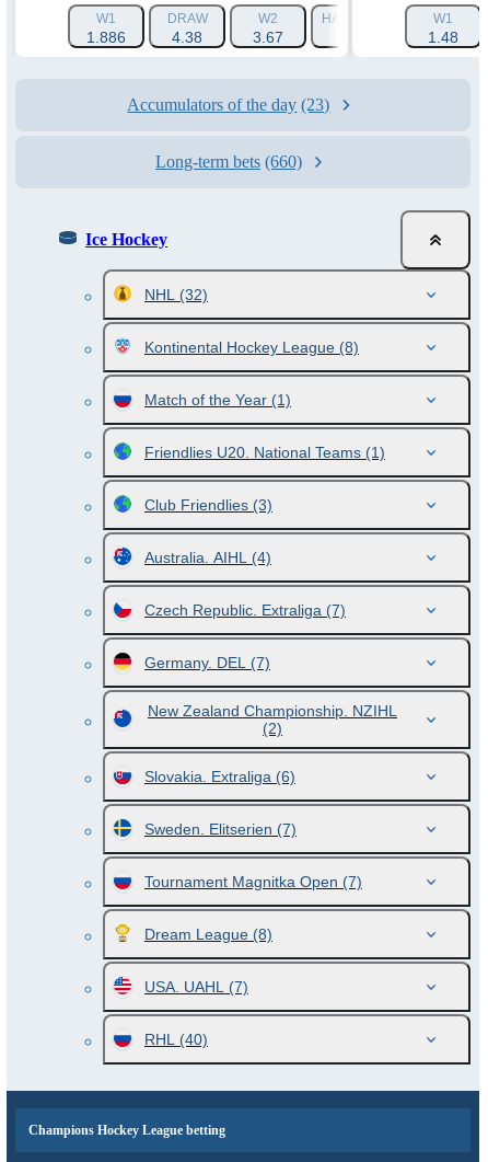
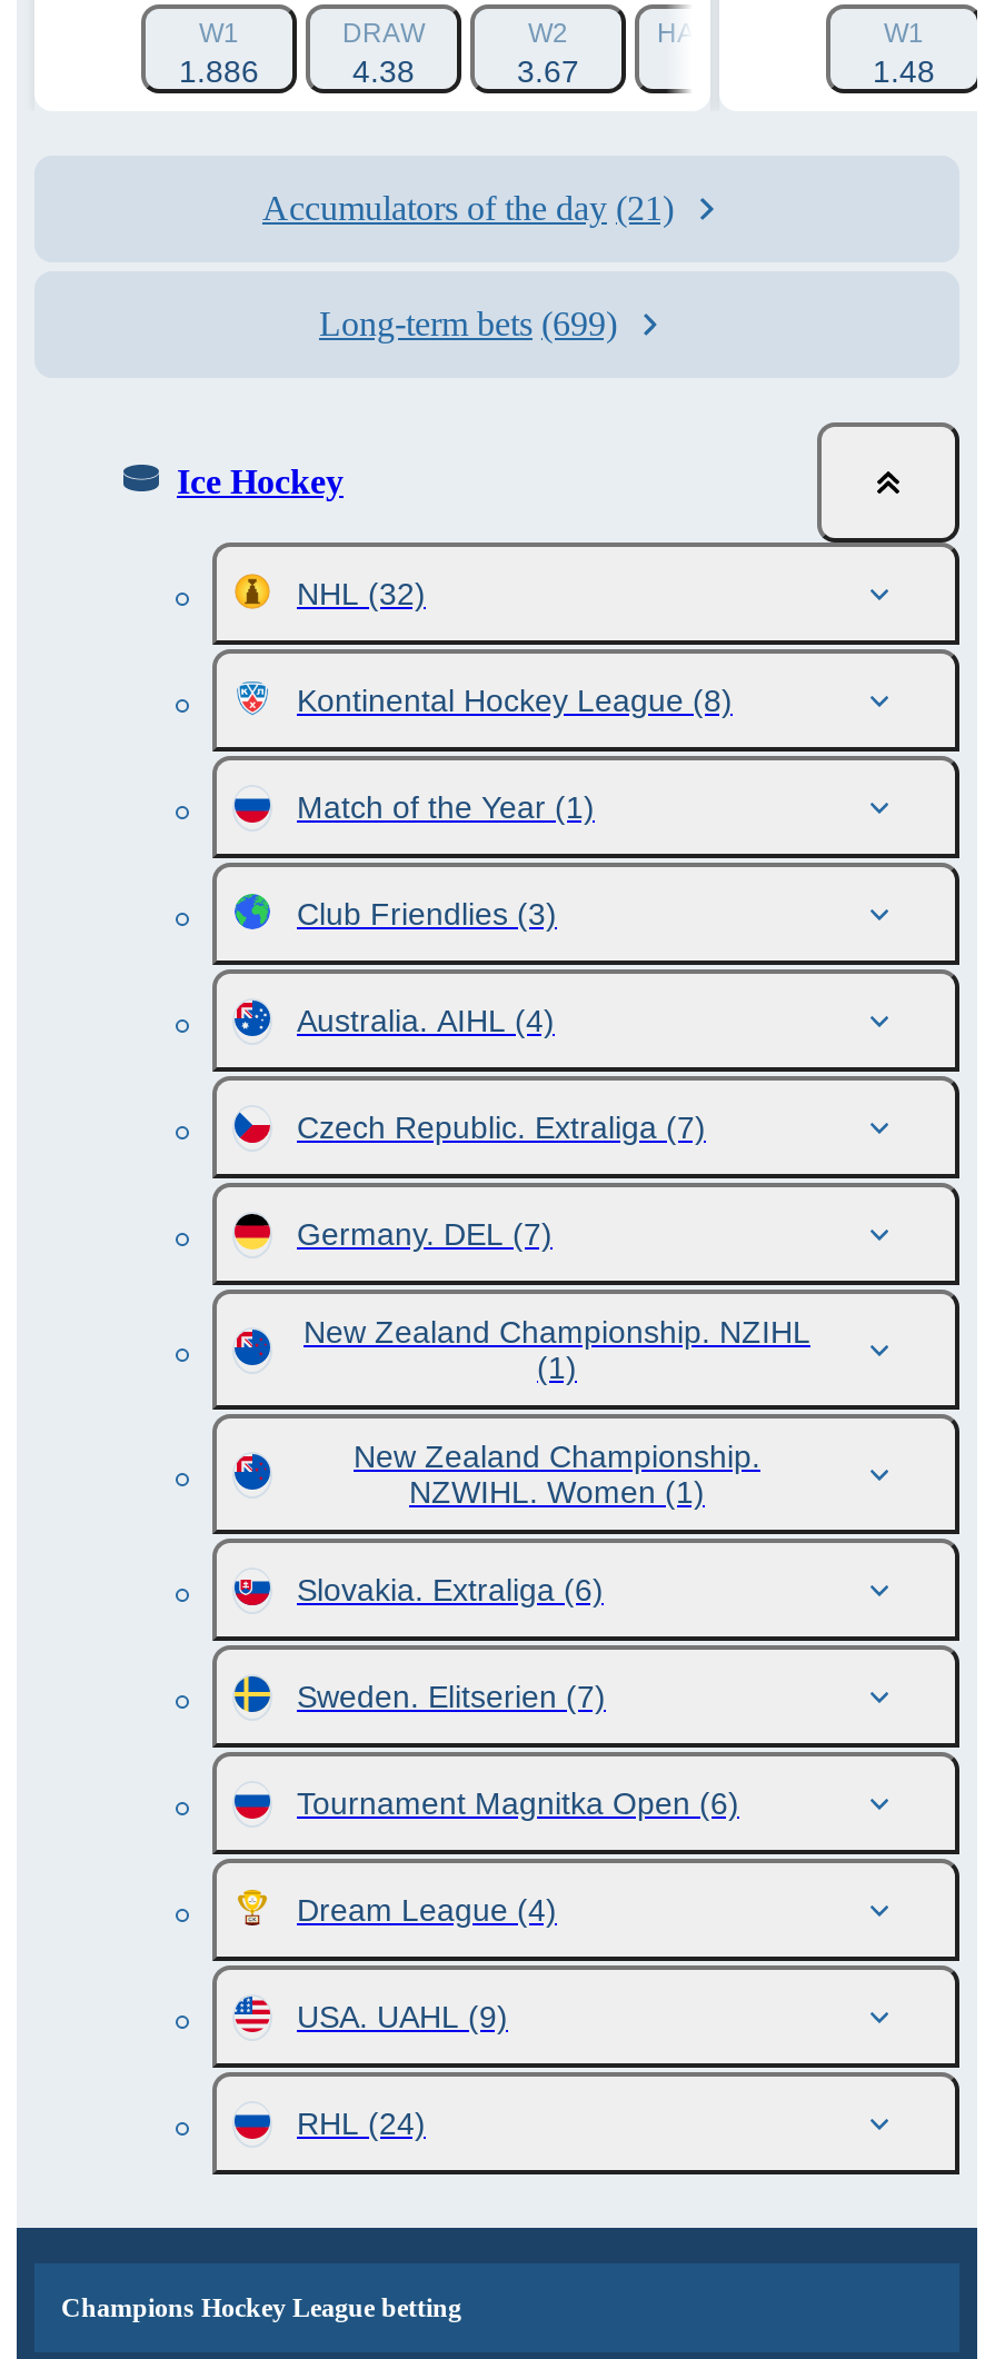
- Accumulators of the day (23)
+ Accumulators of the day (21)

- Long-term bets (660)
+ Long-term bets (699)

- Friendlies U20. National Teams (1)

moved up: Club Friendlies (3) | Australia. AIHL (4) | Czech Republic. Extraliga (7) | Germany. DEL (7) | New Zealand Championship. NZIHL

- (2)
+ (1)
+ New Zealand Championship.
+ NZWIHL. Women (1)

- Tournament Magnitka Open (7)
+ Tournament Magnitka Open (6)

- Dream League (8)
+ Dream League (4)

- USA. UAHL (7)
+ USA. UAHL (9)

- RHL (40)
+ RHL (24)
